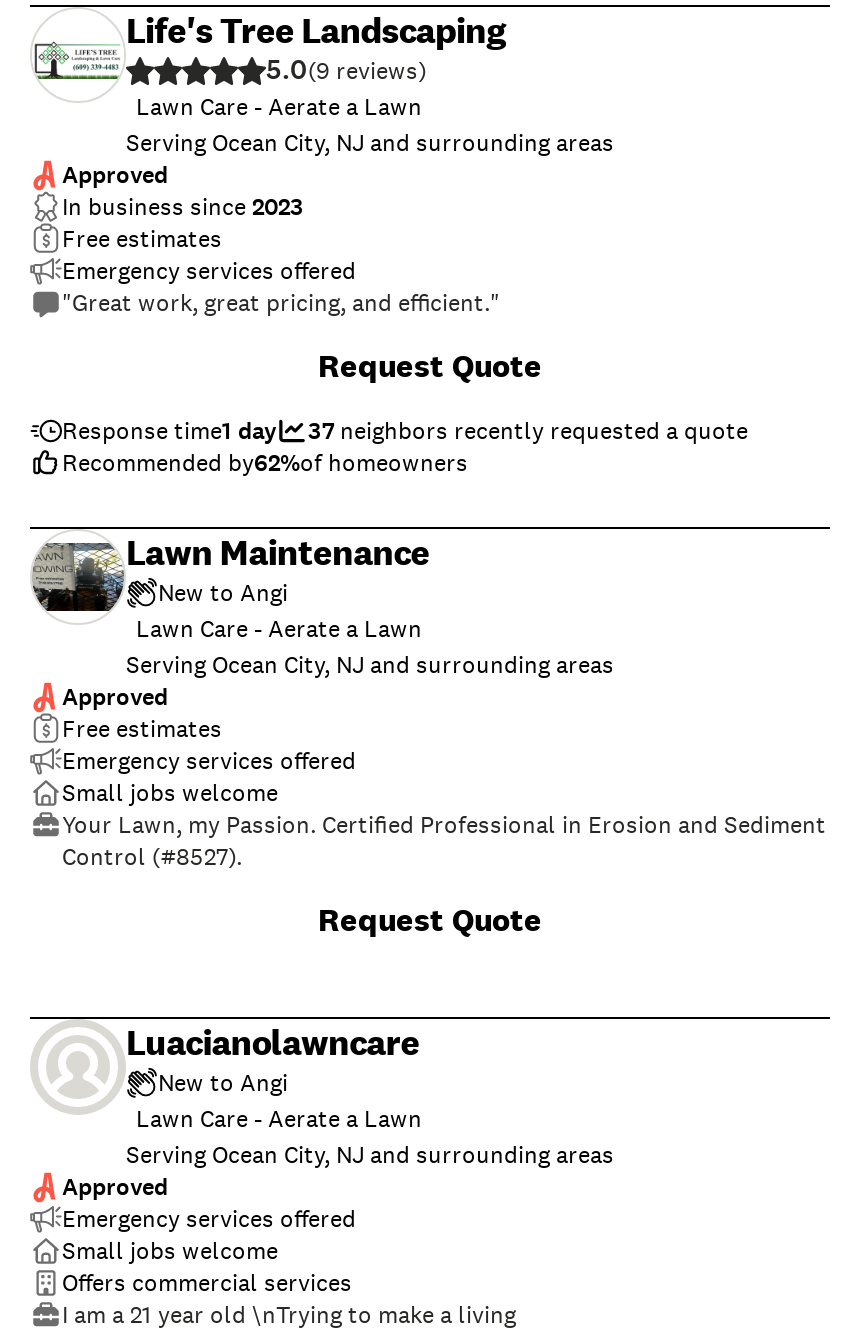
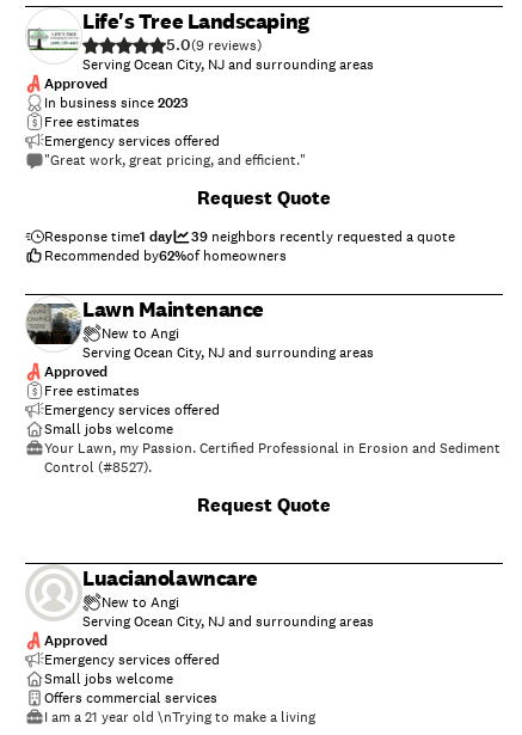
- Lawn Care - Aerate a Lawn

- 37 neighbors recently requested a quote
+ 39 neighbors recently requested a quote

- Lawn Care - Aerate a Lawn

- Lawn Care - Aerate a Lawn
